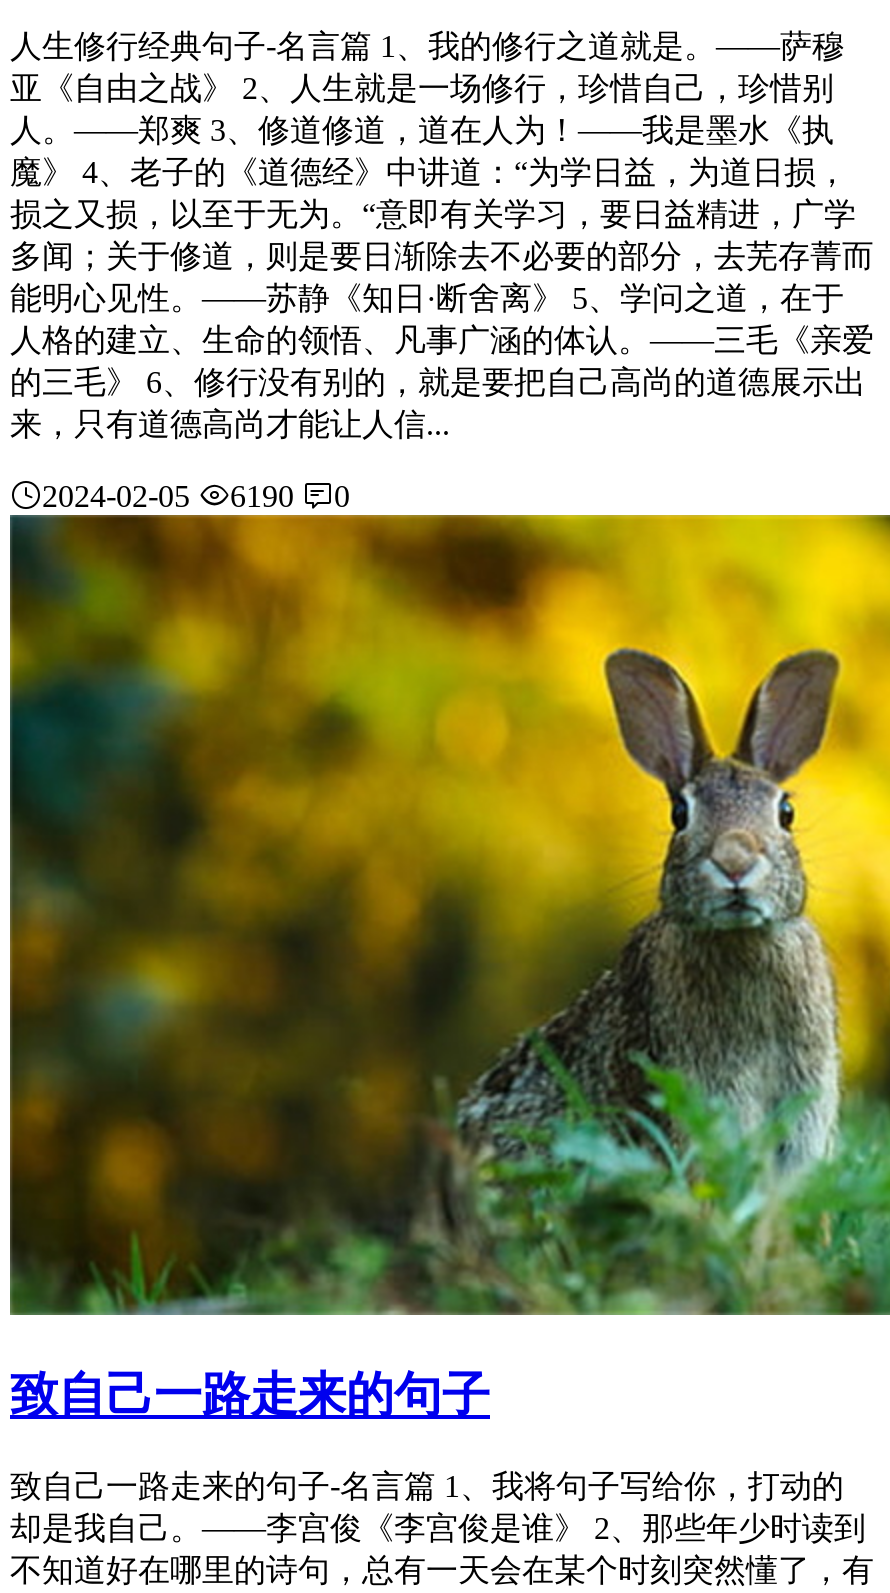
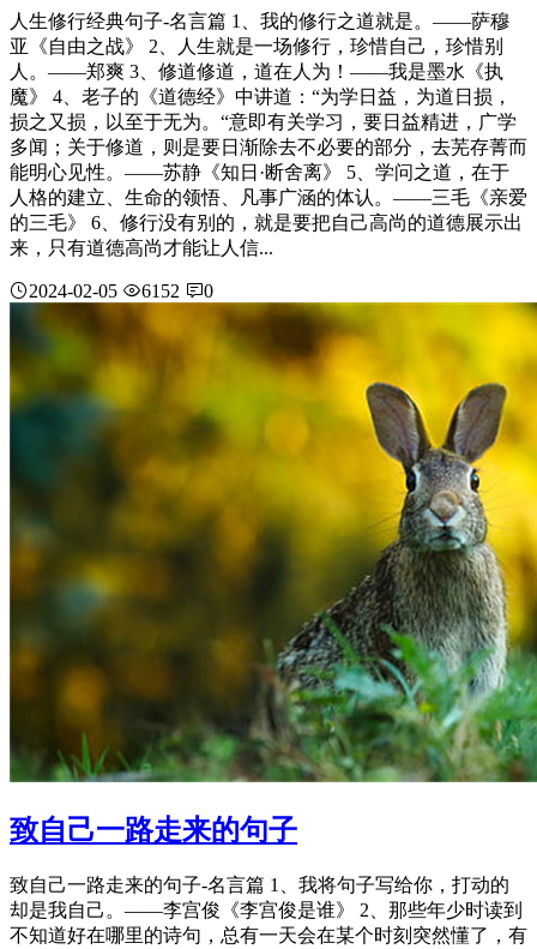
- 2024-02-05 6190 0
+ 2024-02-05 6152 0
